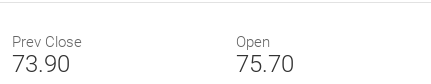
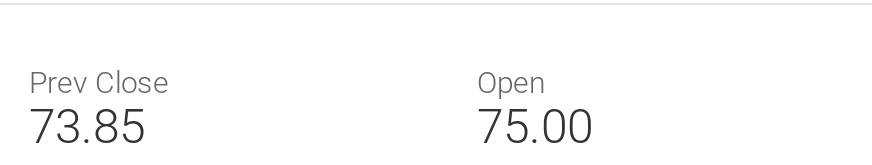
- 73.90
+ 73.85

- 75.70
+ 75.00
